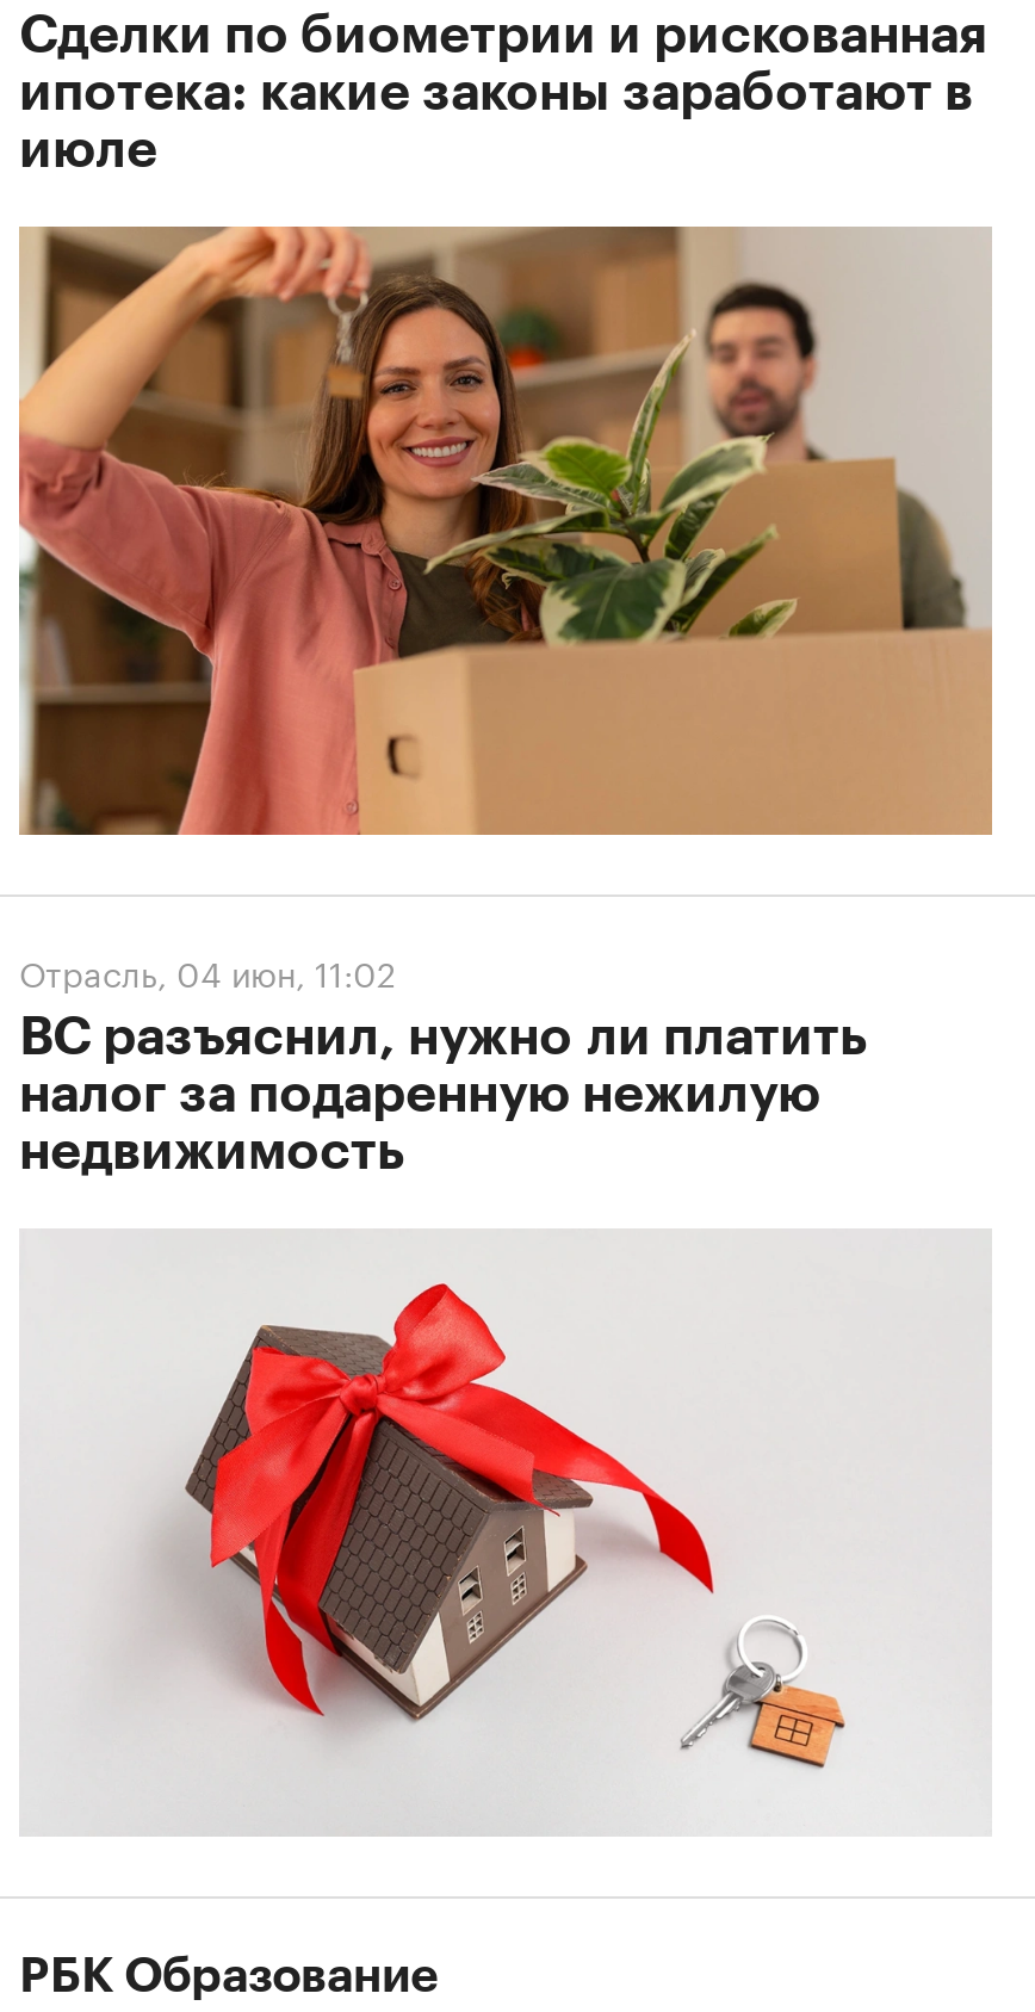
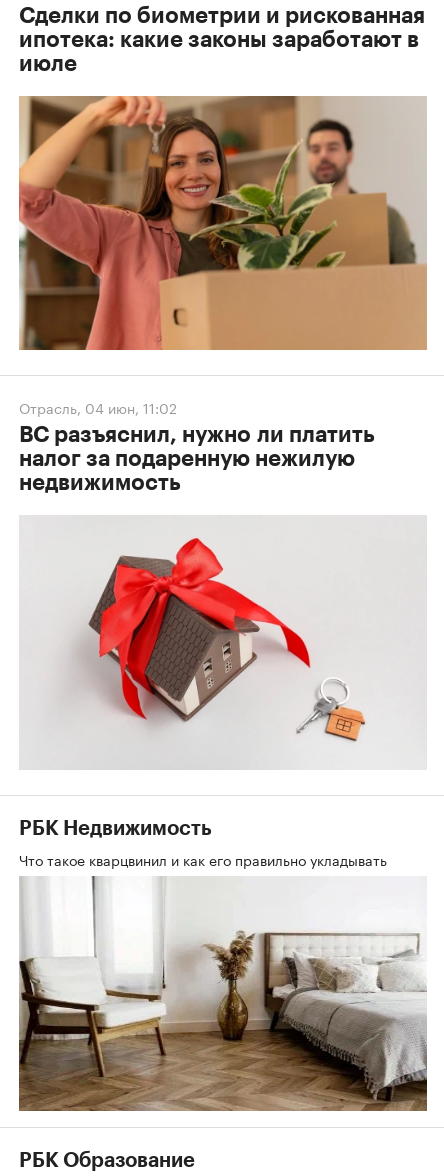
+ [image]

+ РБК Недвижимость
+ Что такое кварцвинил и как его правильно укладывать
